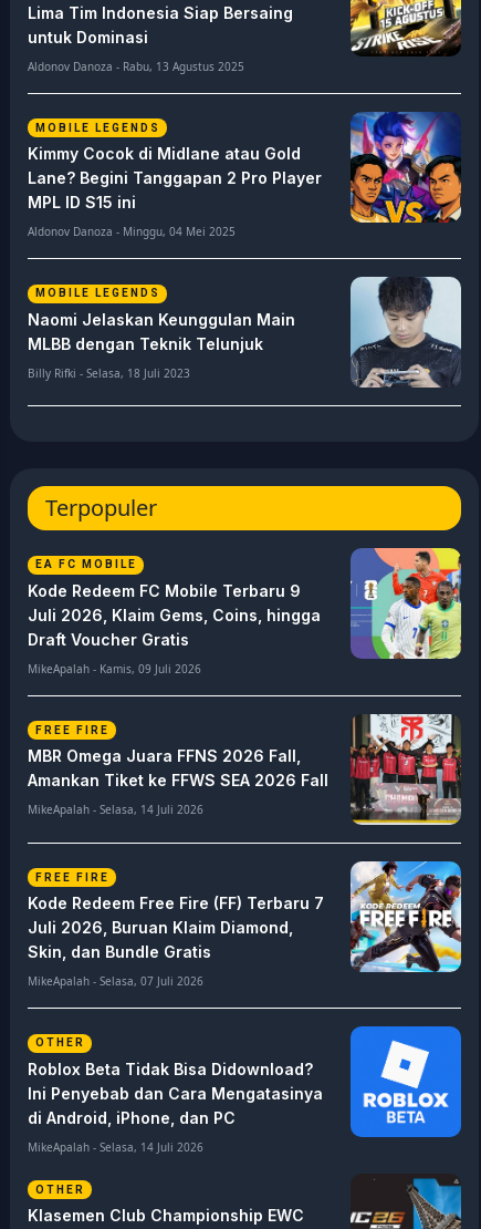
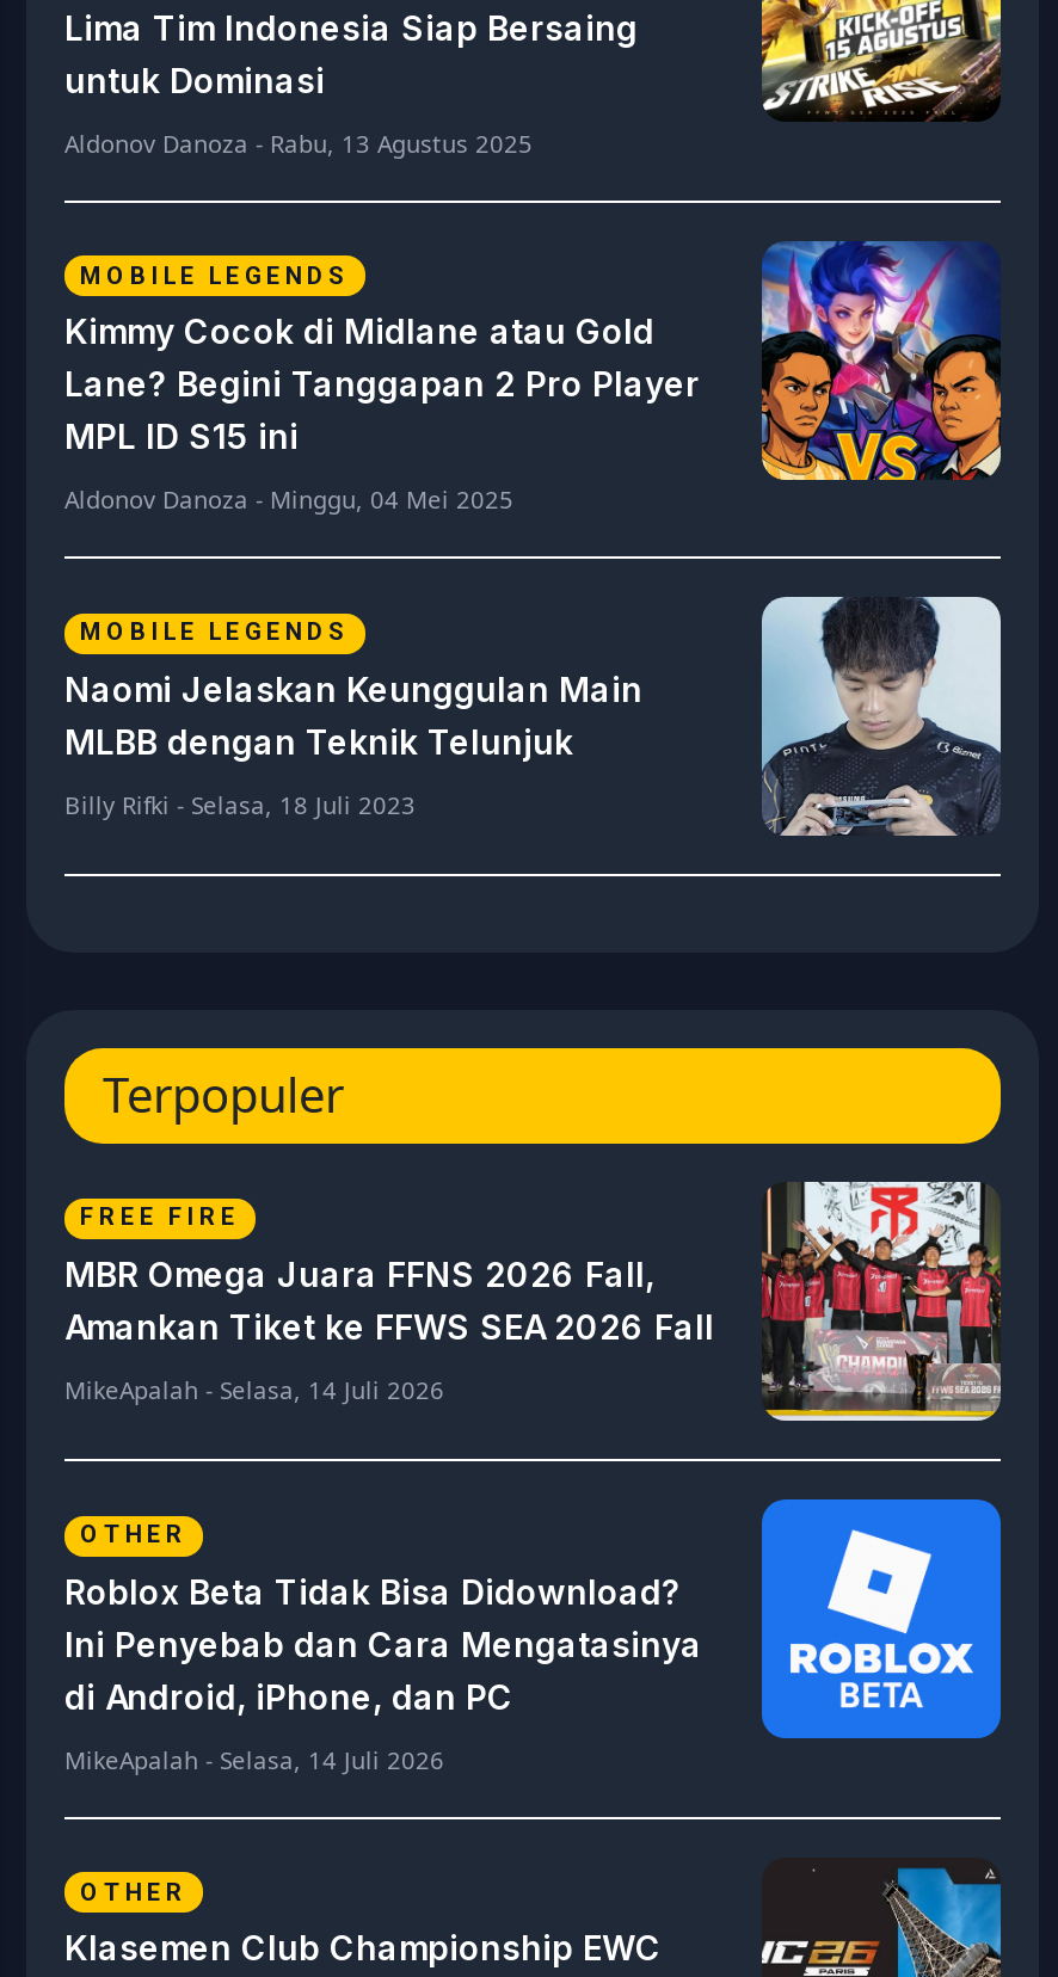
- [image]
- EA FC MOBILE
- Kode Redeem FC Mobile Terbaru 9
- Juli 2026, Klaim Gems, Coins, hingga
- Draft Voucher Gratis
- MikeApalah - Kamis, 09 Juli 2026

- [image]
- FREE FIRE
- Kode Redeem Free Fire (FF) Terbaru 7
- Juli 2026, Buruan Klaim Diamond,
- Skin, dan Bundle Gratis
- MikeApalah - Selasa, 07 Juli 2026

moved up: [image] | OTHER | Roblox Beta Tidak Bisa Didownload? | Ini Penyebab dan Cara Mengatasinya | di Android, iPhone, dan PC | MikeApalah - Selasa, 14 Juli 2026
